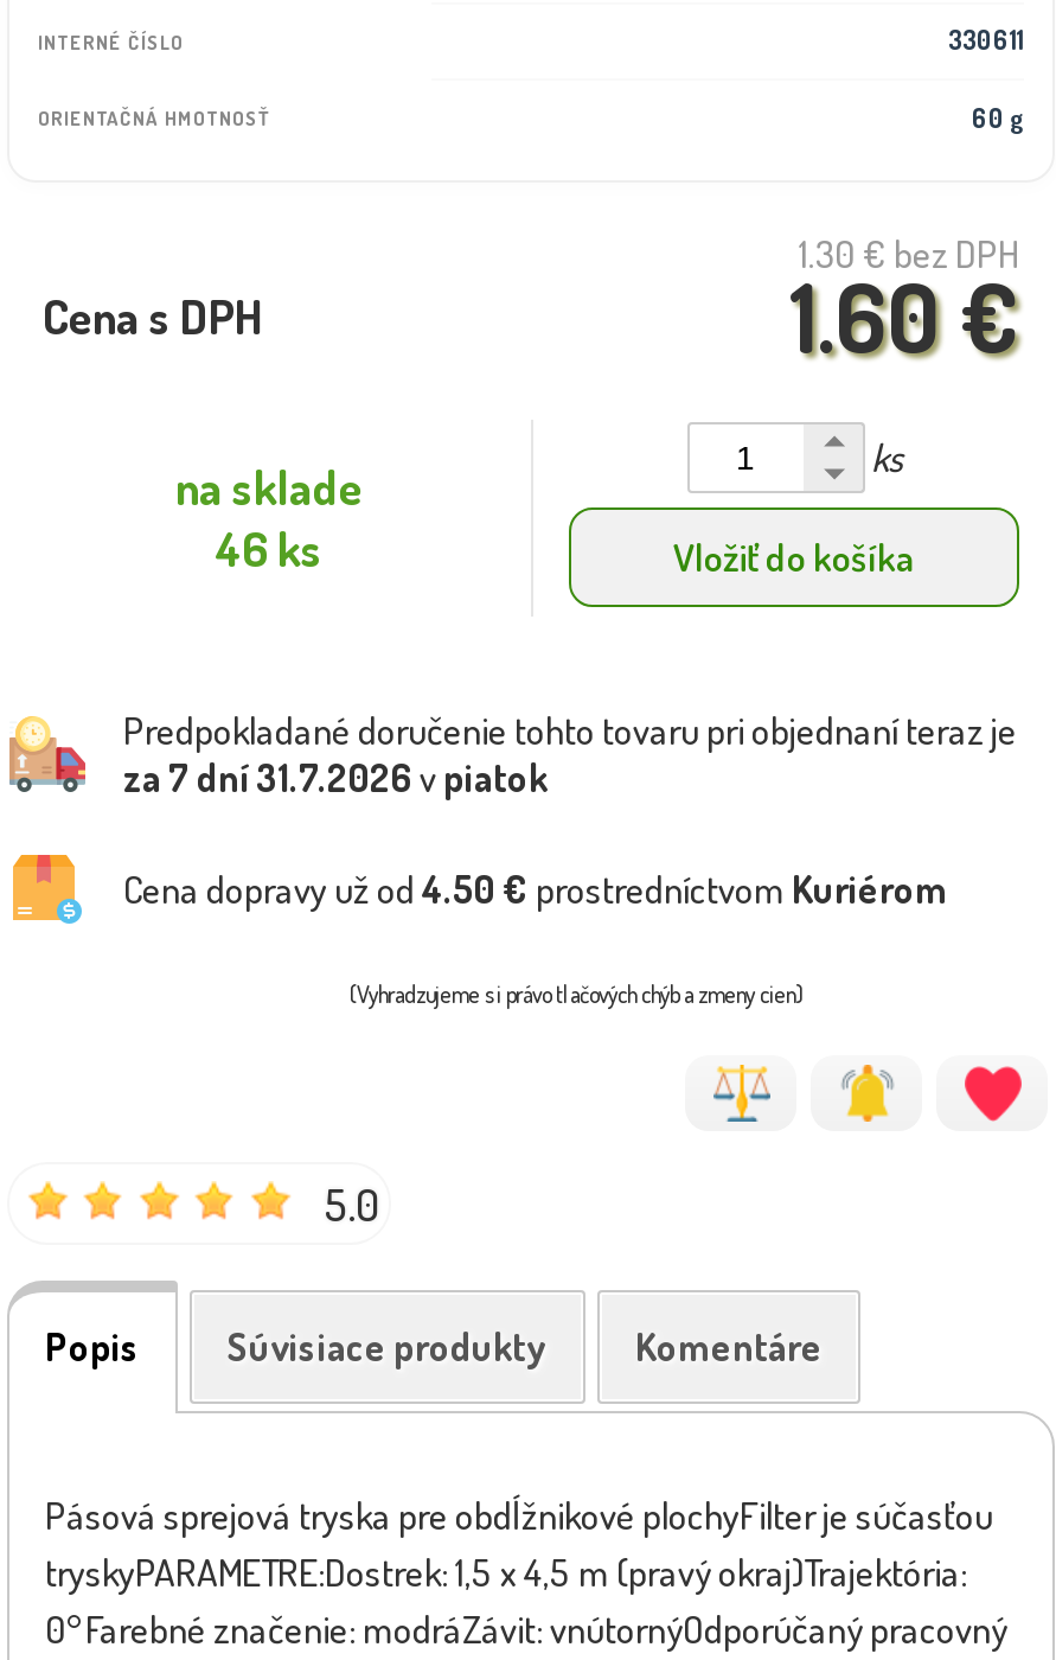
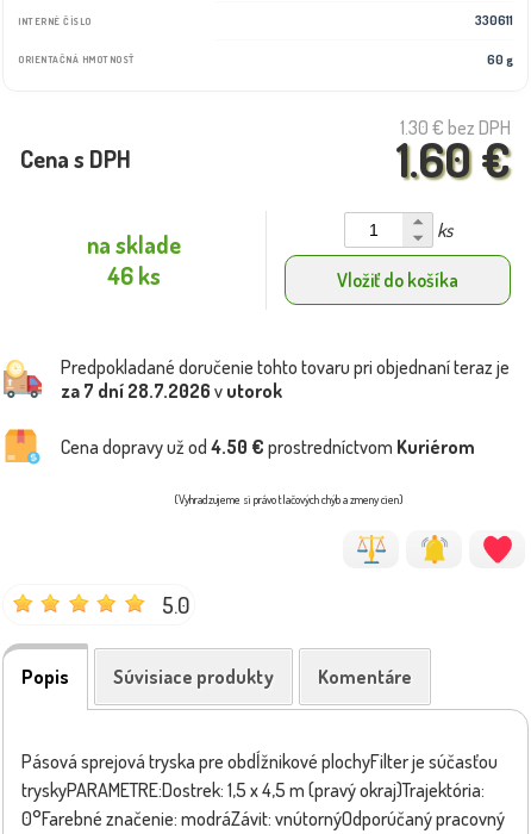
- za 7 dní 31.7.2026 v piatok
+ za 7 dní 28.7.2026 v utorok
